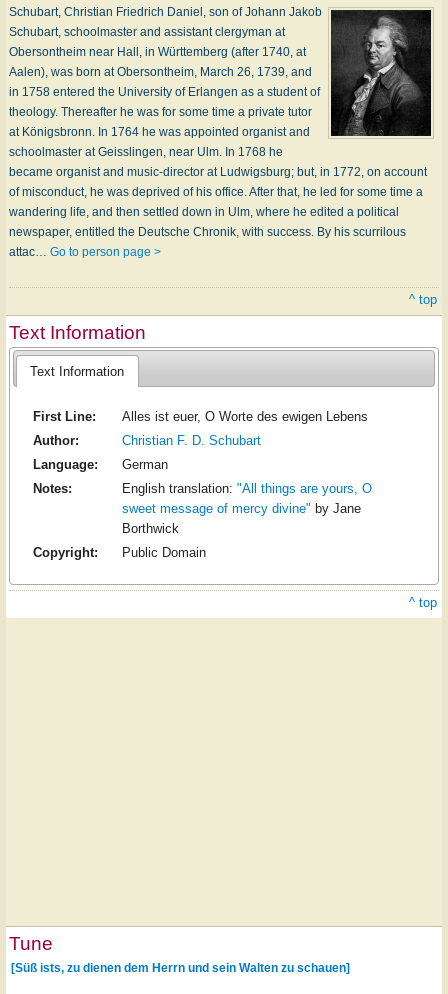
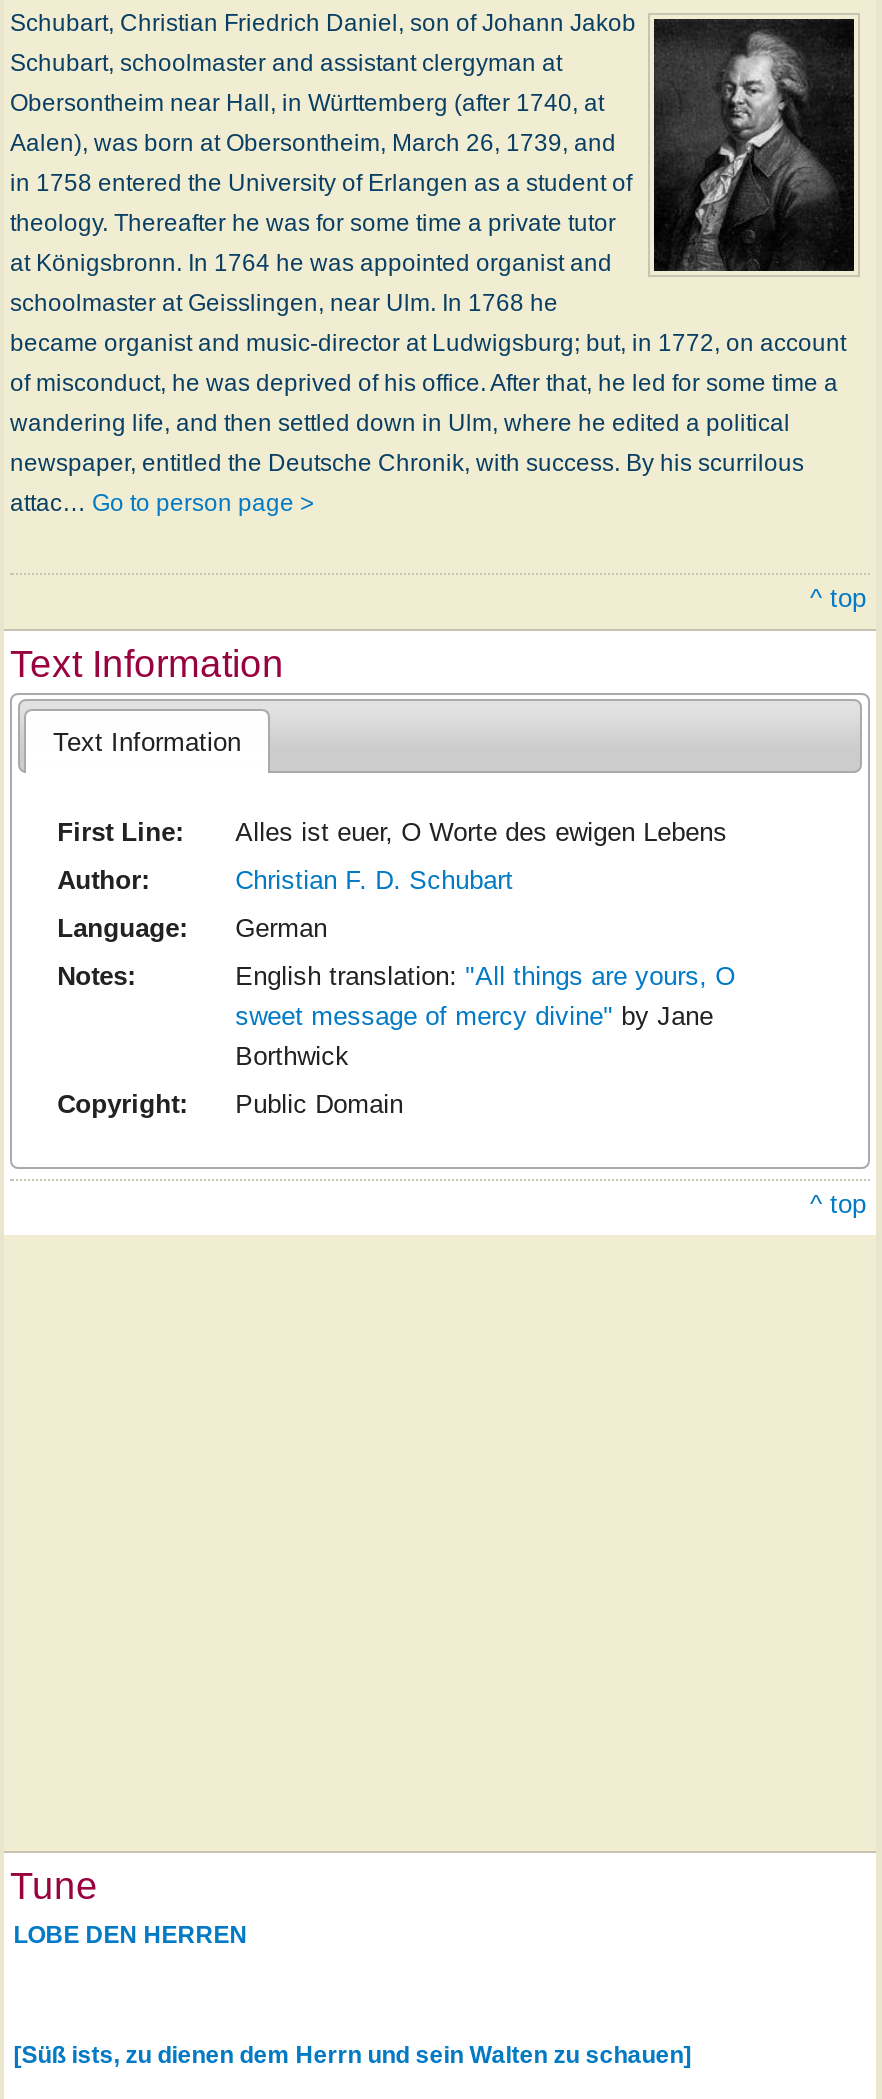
+ LOBE DEN HERREN
